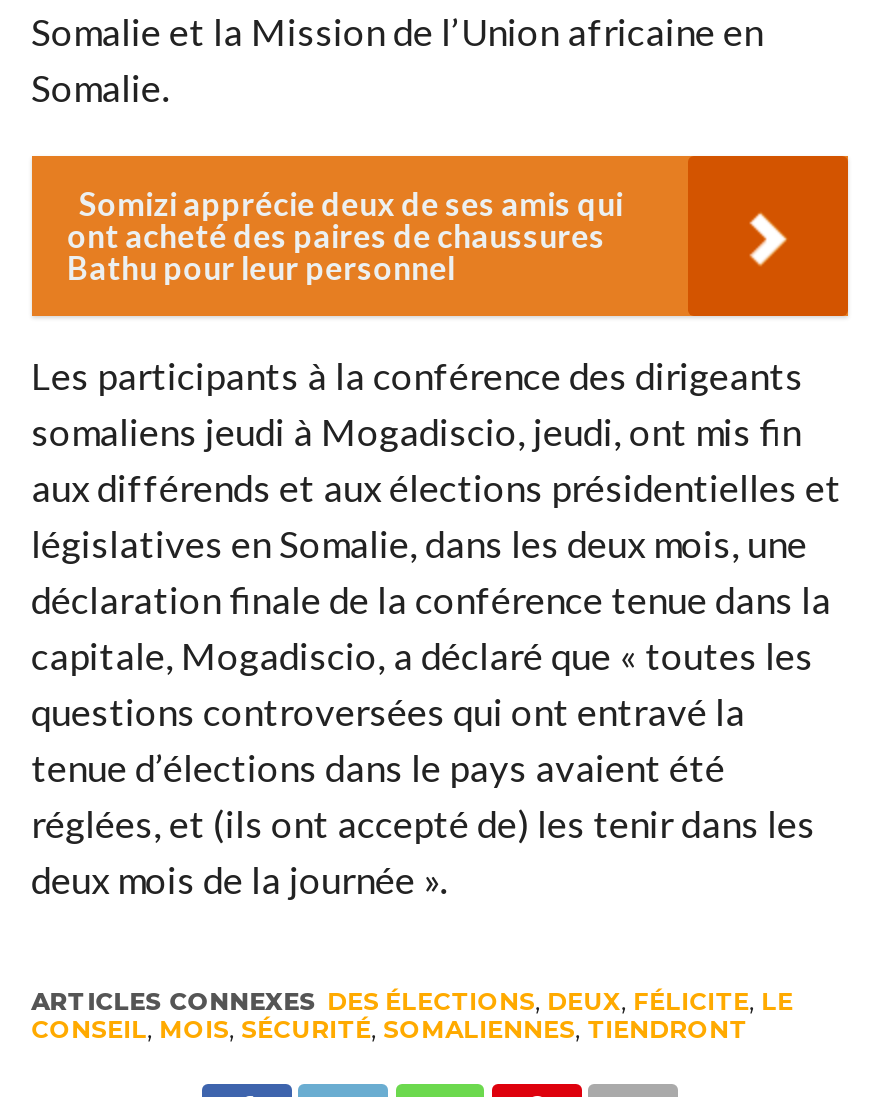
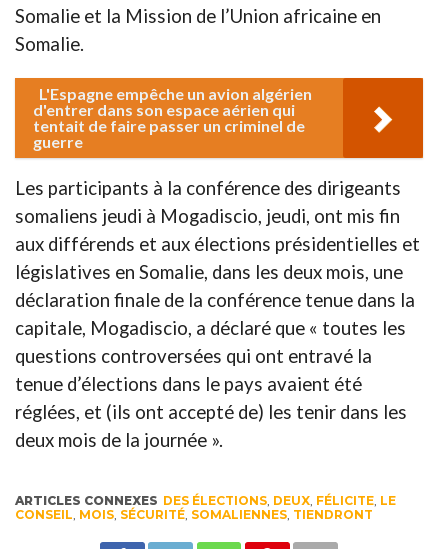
- Somizi apprécie deux de ses amis qui
- ont acheté des paires de chaussures
- Bathu pour leur personnel
+ L'Espagne empêche un avion algérien
+ d'entrer dans son espace aérien qui
+ tentait de faire passer un criminel de
+ guerre
